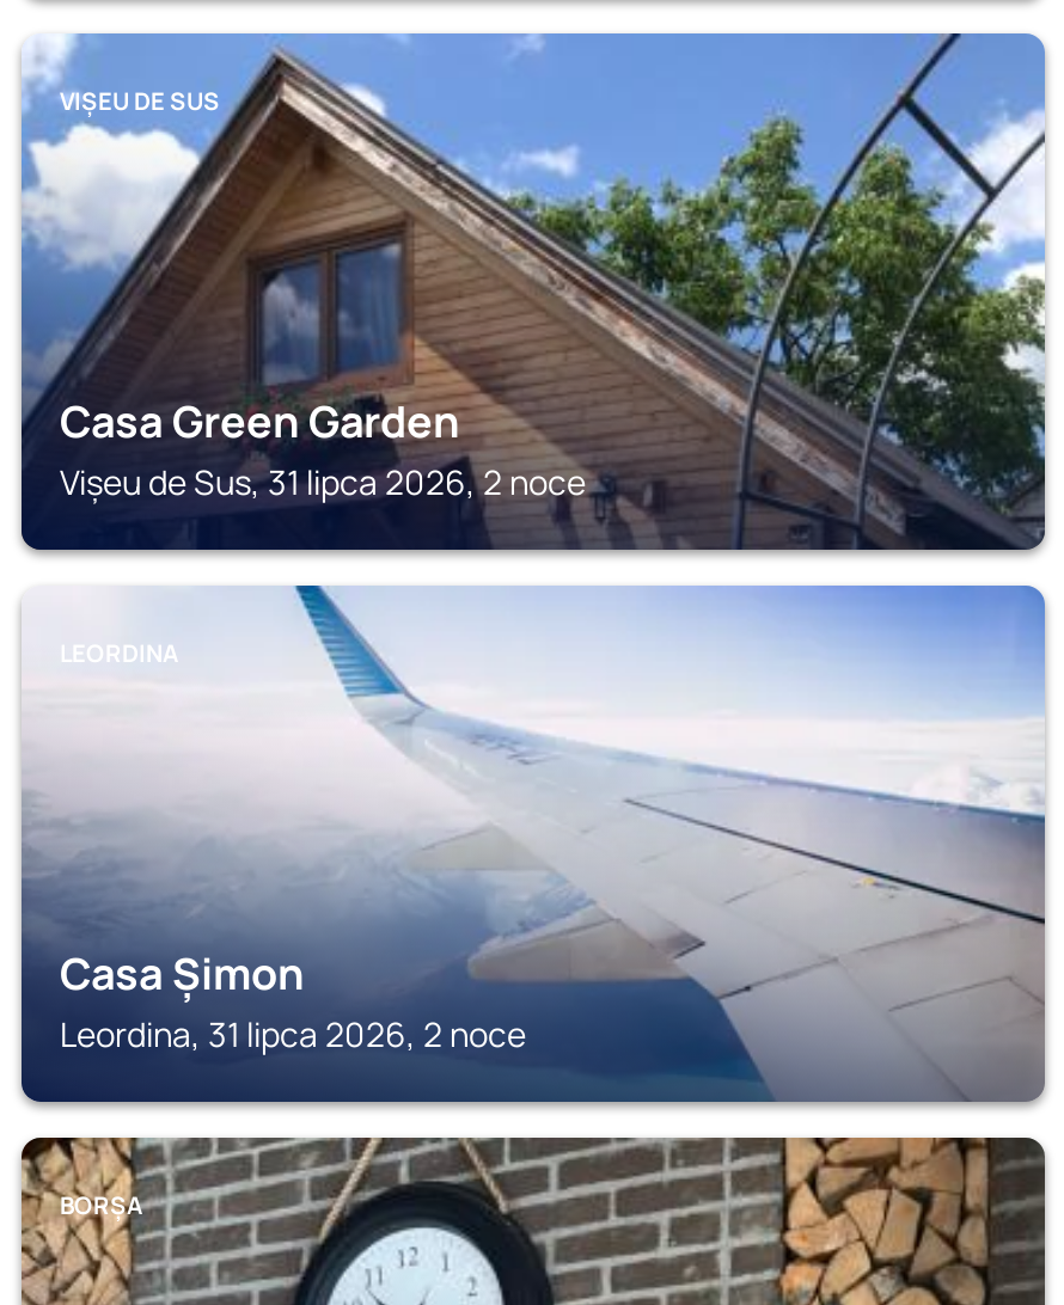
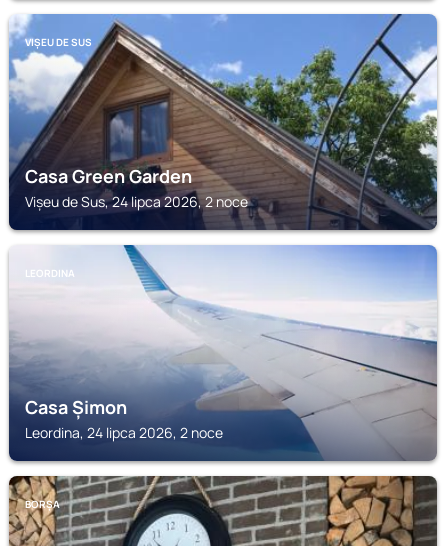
- Vișeu de Sus, 31 lipca 2026, 2 noce
+ Vișeu de Sus, 24 lipca 2026, 2 noce

- Leordina, 31 lipca 2026, 2 noce
+ Leordina, 24 lipca 2026, 2 noce
